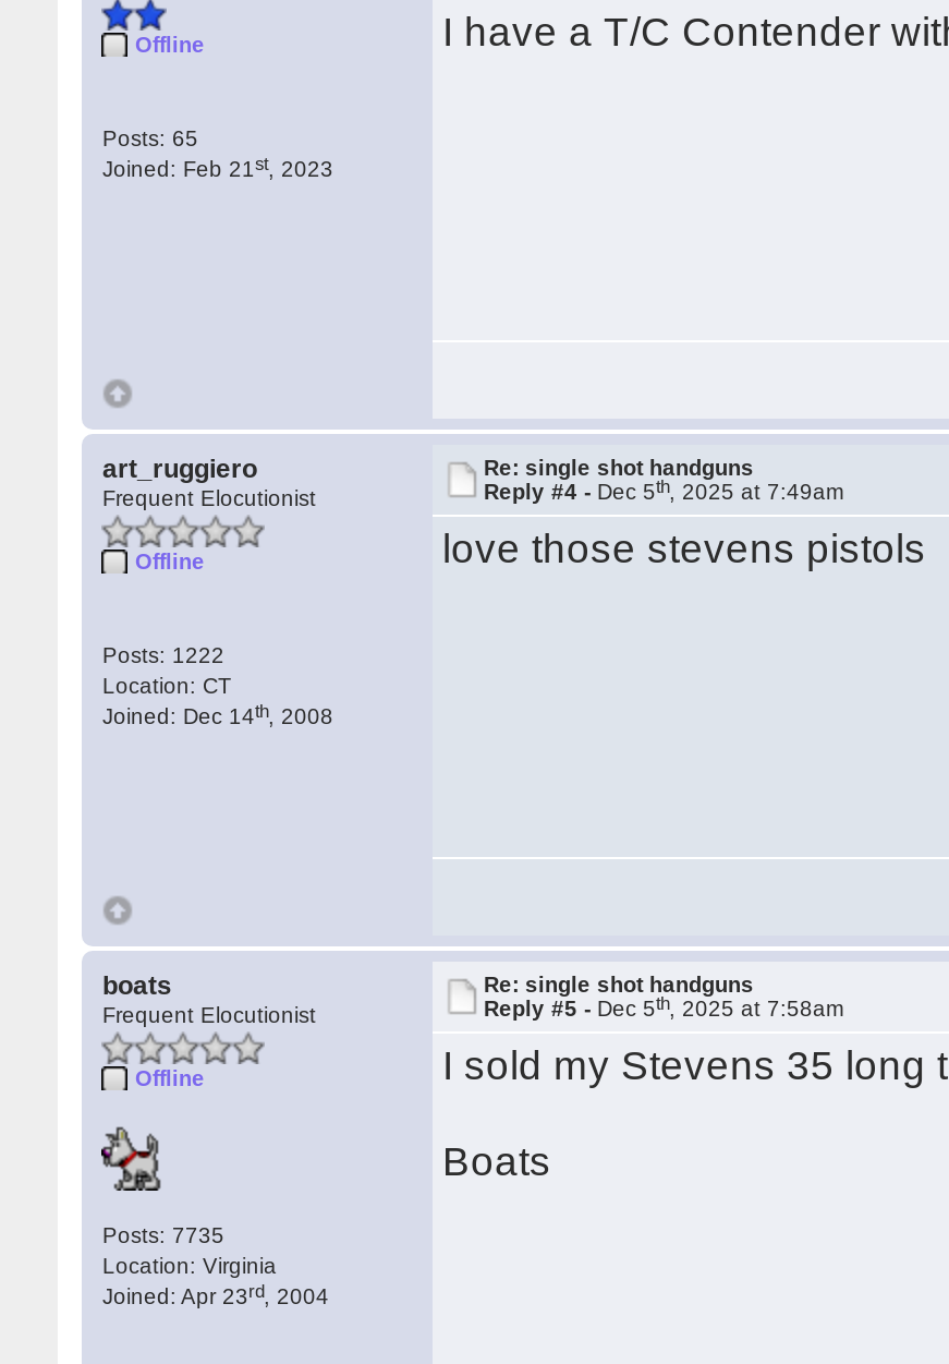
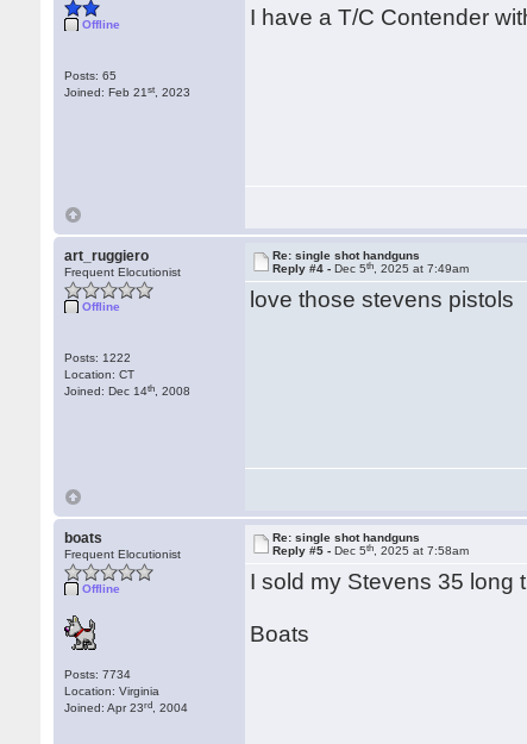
- Posts: 7735
+ Posts: 7734
